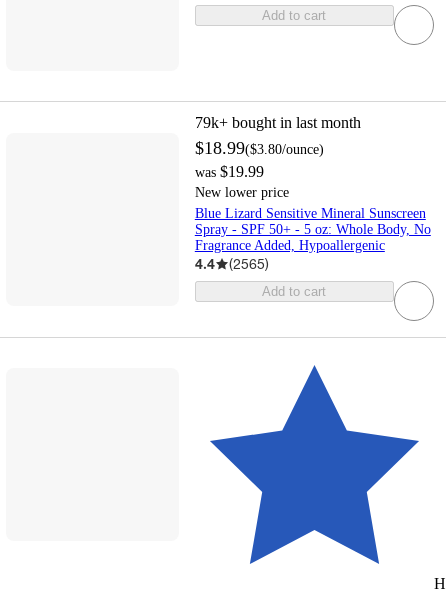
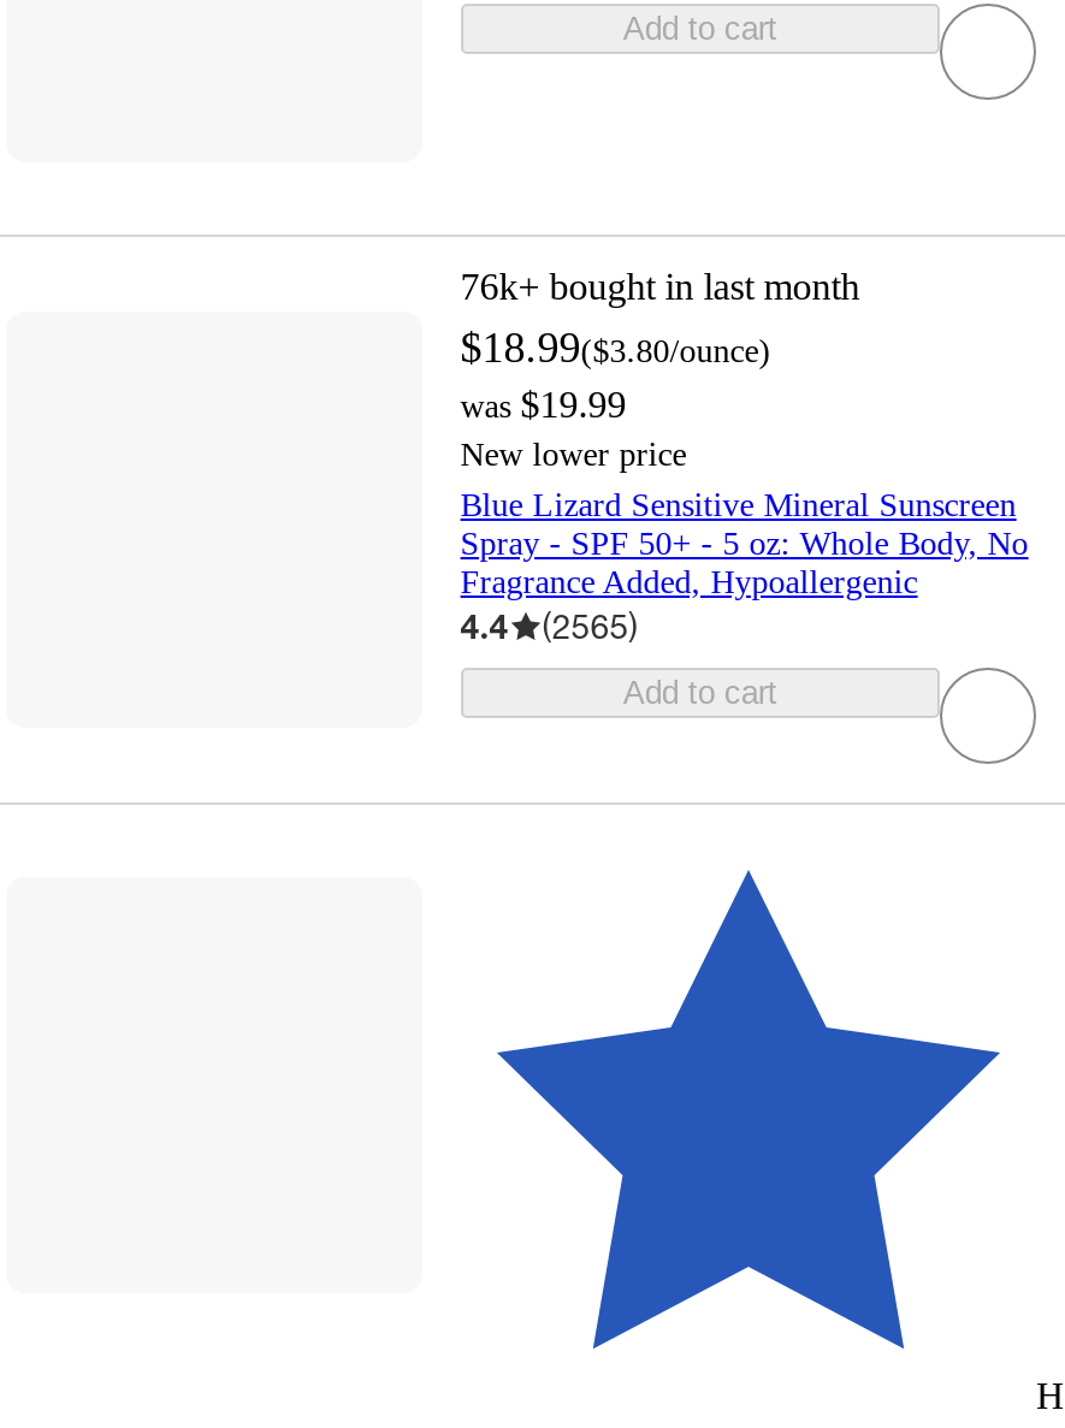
- 79k+ bought in last month
+ 76k+ bought in last month
